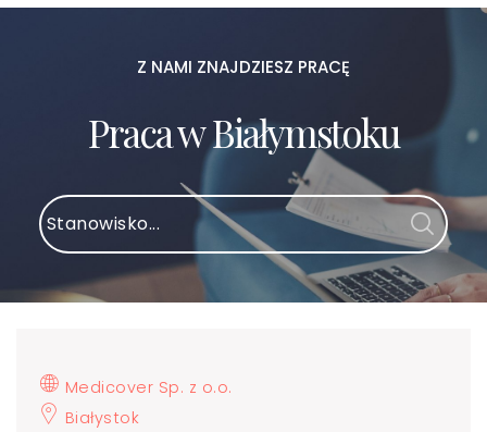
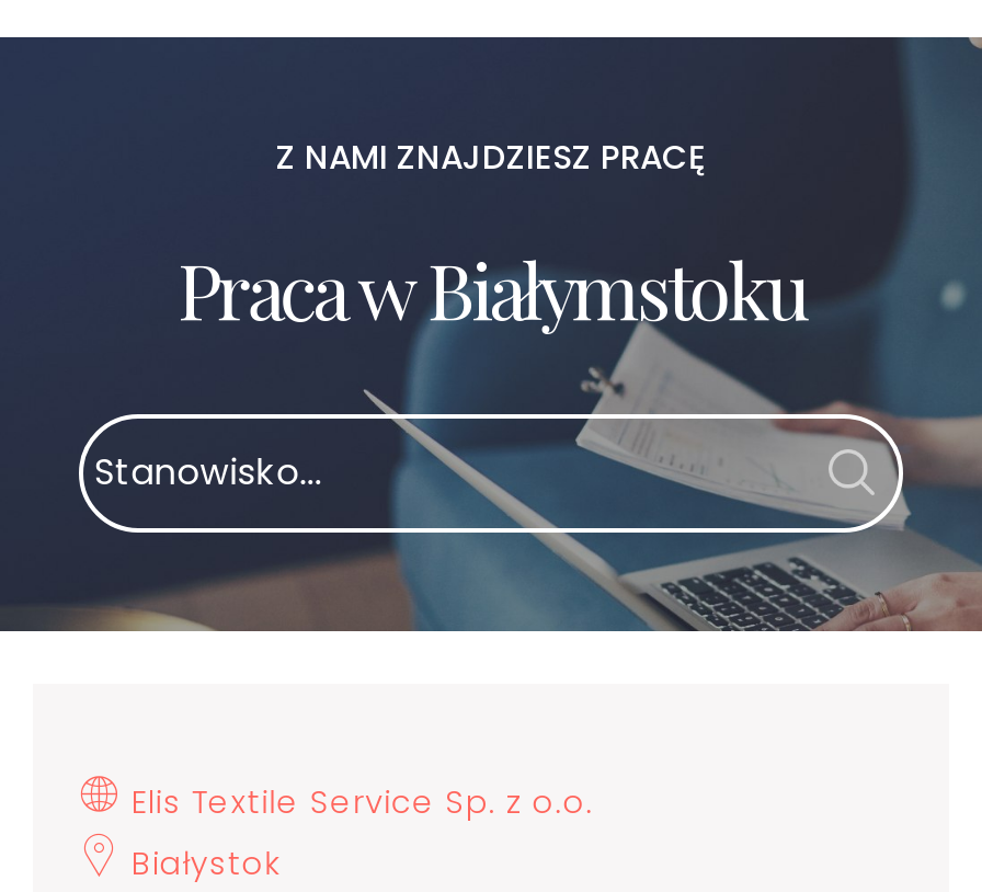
- Medicover Sp. z o.o.
+ Elis Textile Service Sp. z o.o.
